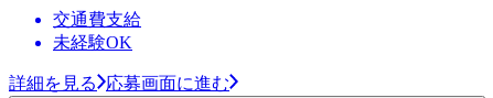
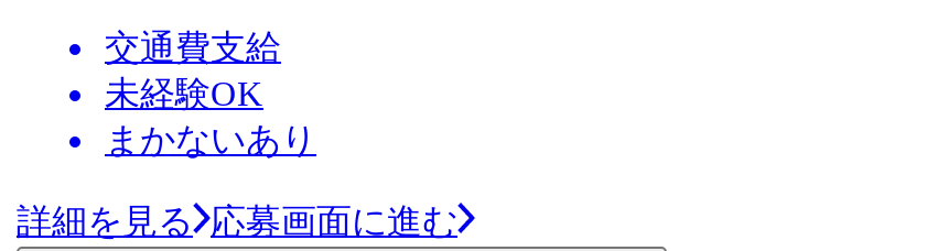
+ まかないあり
